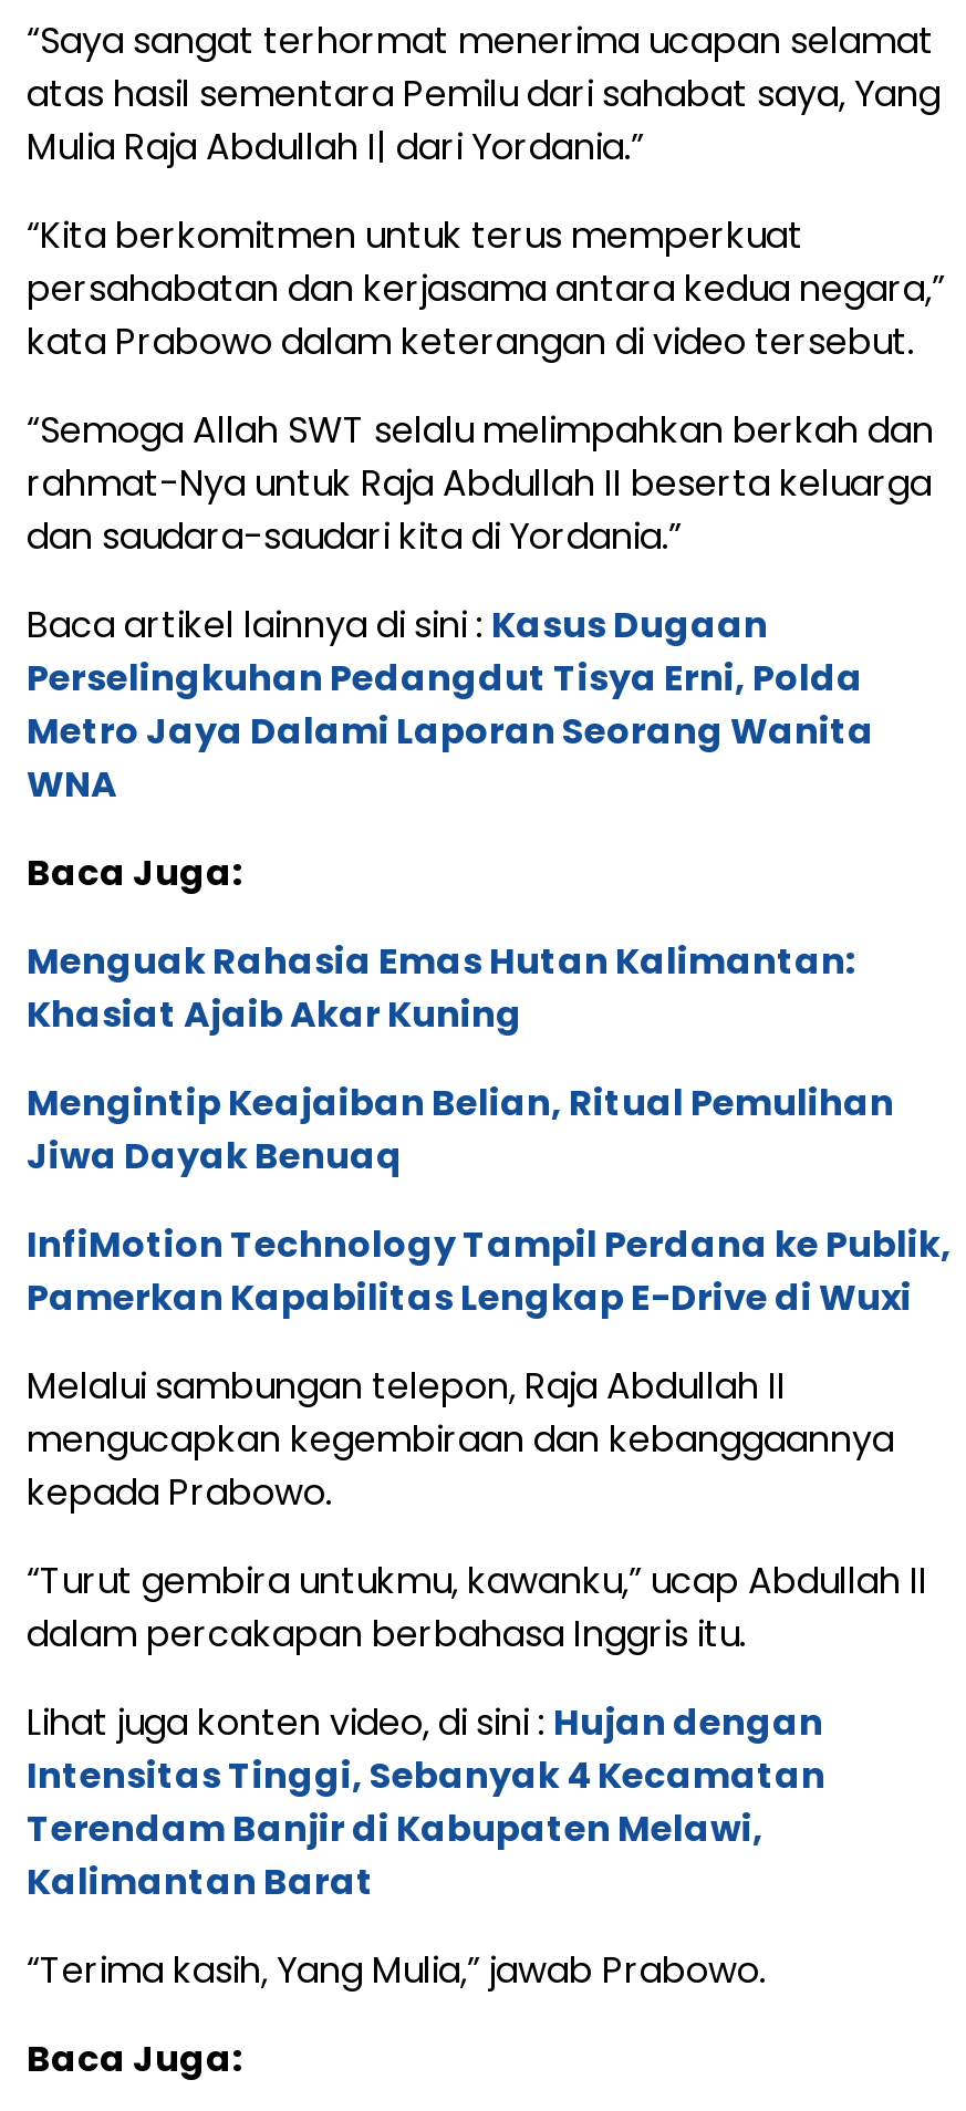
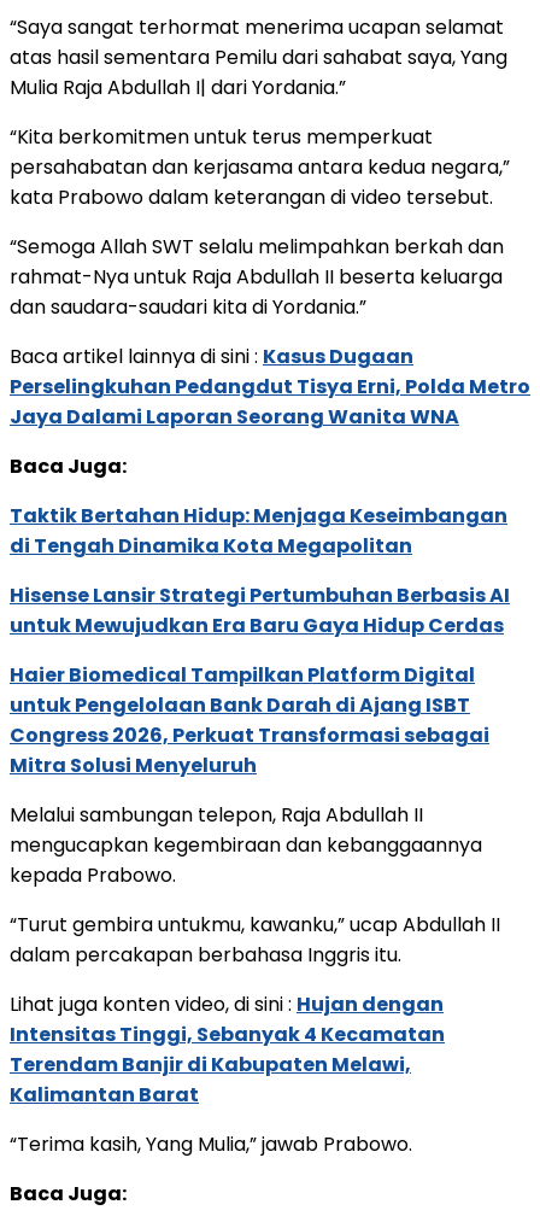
- Menguak Rahasia Emas Hutan Kalimantan:
- Khasiat Ajaib Akar Kuning
+ Taktik Bertahan Hidup: Menjaga Keseimbangan
+ di Tengah Dinamika Kota Megapolitan

- Mengintip Keajaiban Belian, Ritual Pemulihan
- Jiwa Dayak Benuaq
+ Hisense Lansir Strategi Pertumbuhan Berbasis AI
+ untuk Mewujudkan Era Baru Gaya Hidup Cerdas

- InfiMotion Technology Tampil Perdana ke Publik,
- Pamerkan Kapabilitas Lengkap E-Drive di Wuxi
+ Haier Biomedical Tampilkan Platform Digital
+ untuk Pengelolaan Bank Darah di Ajang ISBT
+ Congress 2026, Perkuat Transformasi sebagai
+ Mitra Solusi Menyeluruh
